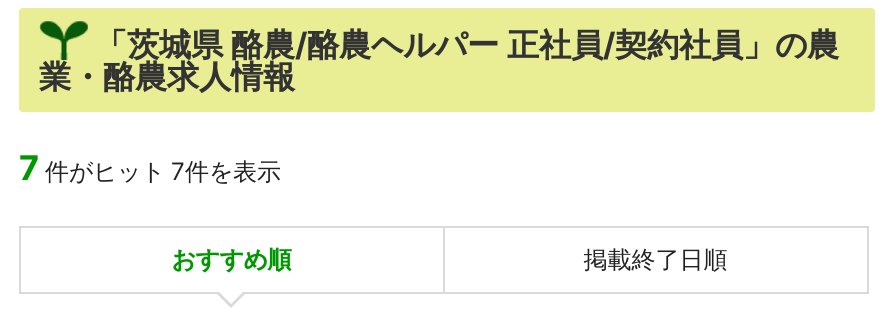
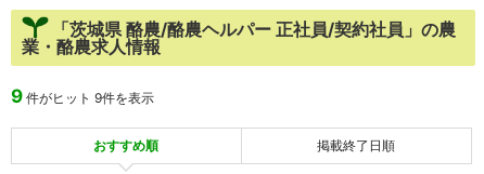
- 7 件がヒット7件を表示
+ 9 件がヒット9件を表示
